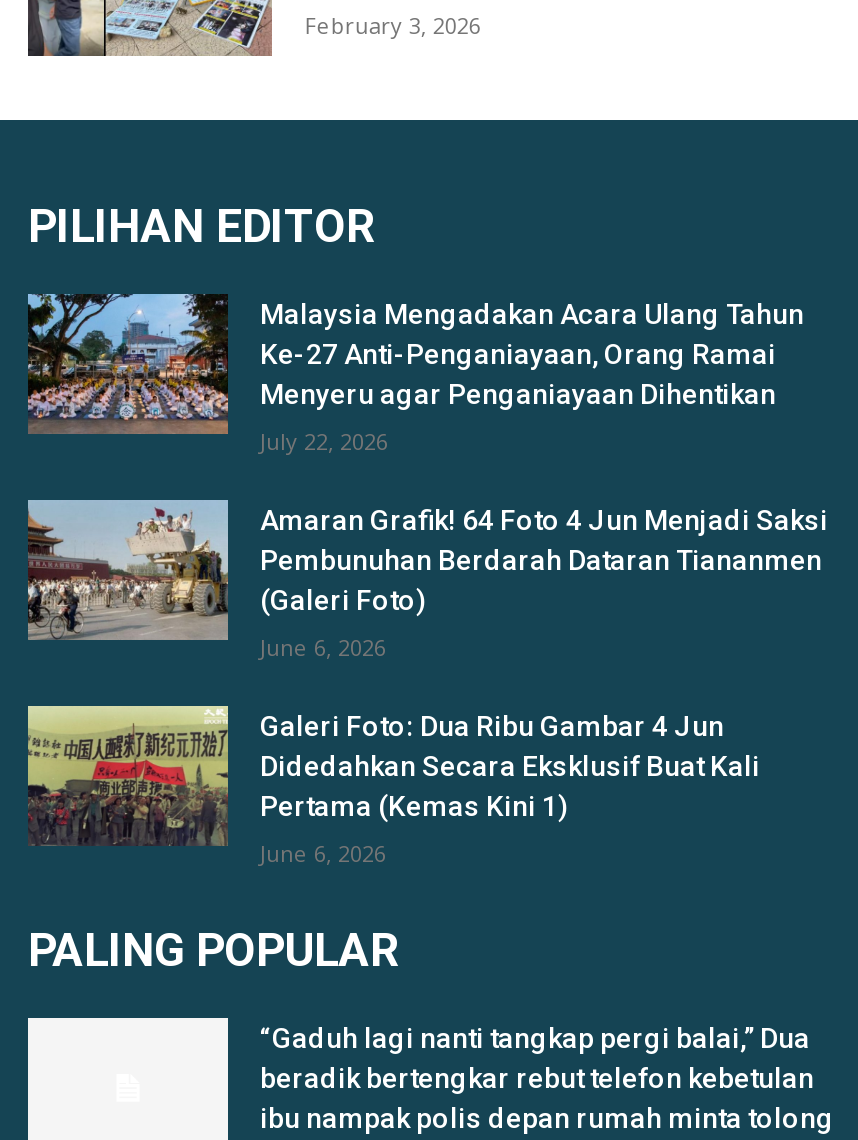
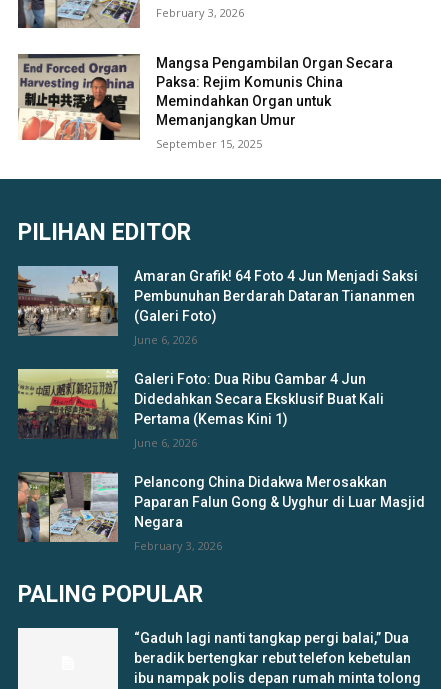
+ [image]
+ Mangsa Pengambilan Organ Secara
+ Paksa: Rejim Komunis China
+ Memindahkan Organ untuk
+ Memanjangkan Umur
+ September 15, 2025

- [image]
- Malaysia Mengadakan Acara Ulang Tahun
- Ke-27 Anti-Penganiayaan, Orang Ramai
- Menyeru agar Penganiayaan Dihentikan
- July 22, 2026

+ [image]
+ Pelancong China Didakwa Merosakkan
+ Paparan Falun Gong & Uyghur di Luar Masjid
+ Negara
+ February 3, 2026
